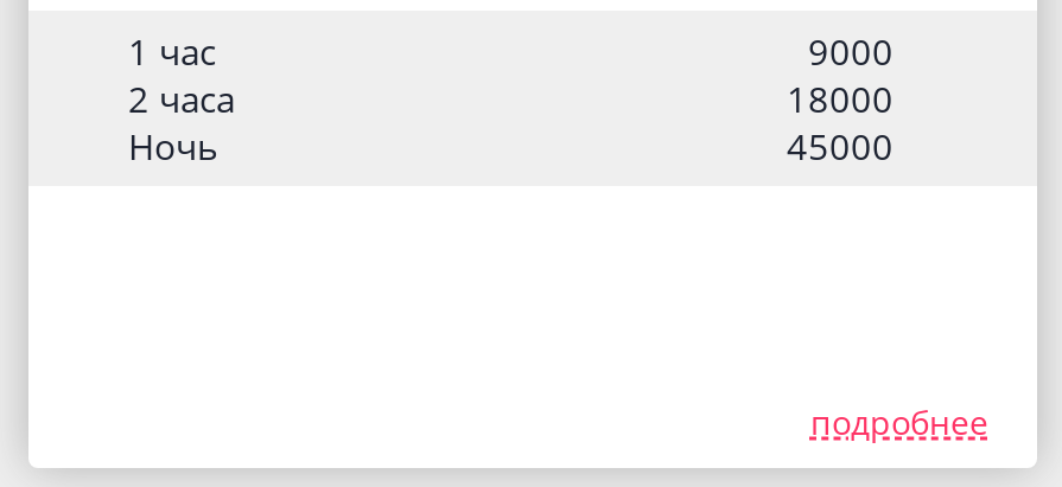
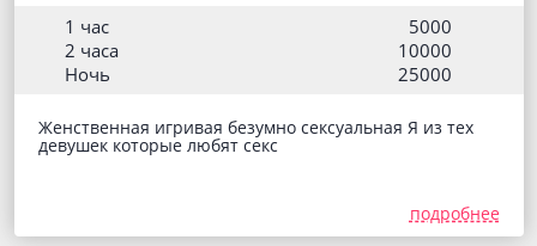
- 9000
+ 5000

- 18000
+ 10000

- 45000
+ 25000
+ Женственная игривая безумно сексуальная Я из тех
+ девушек которые любят секс
